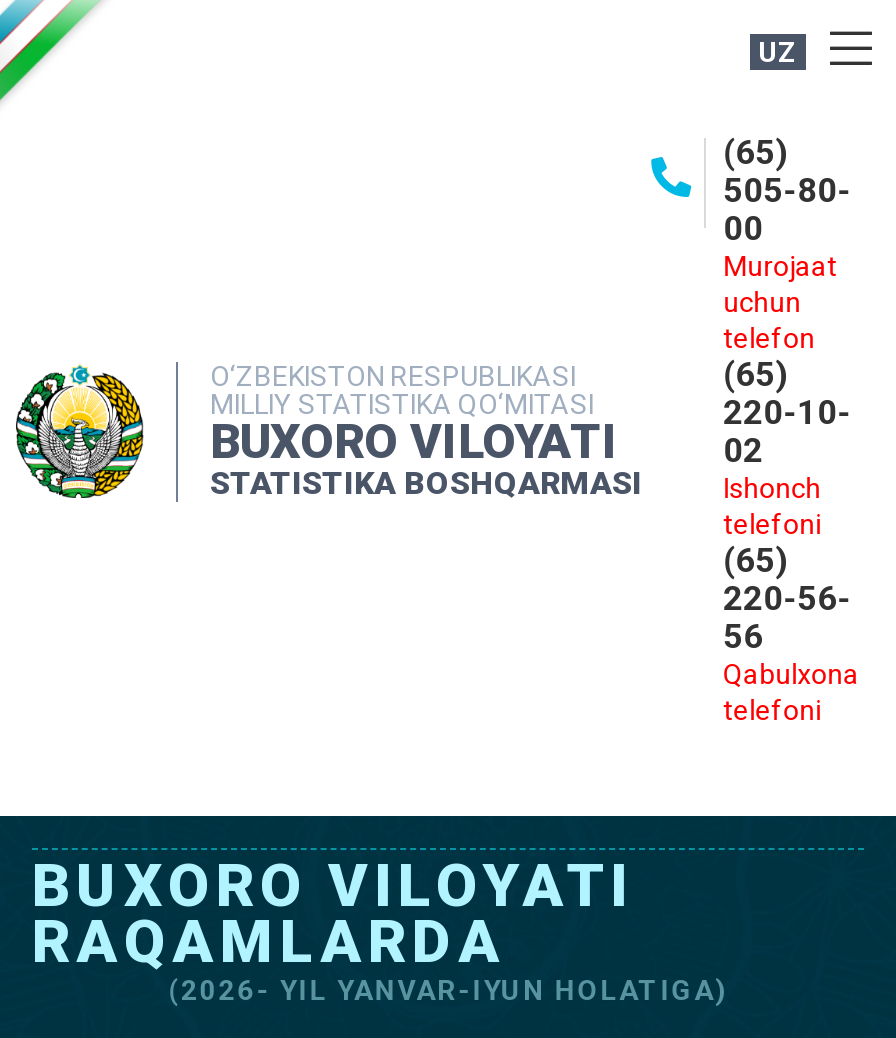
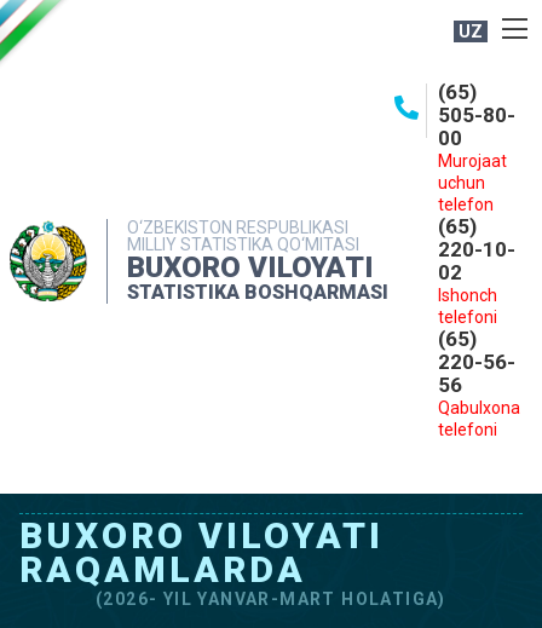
- (2026- YIL YANVAR-IYUN HOLATIGA)
+ (2026- YIL YANVAR-MART HOLATIGA)
